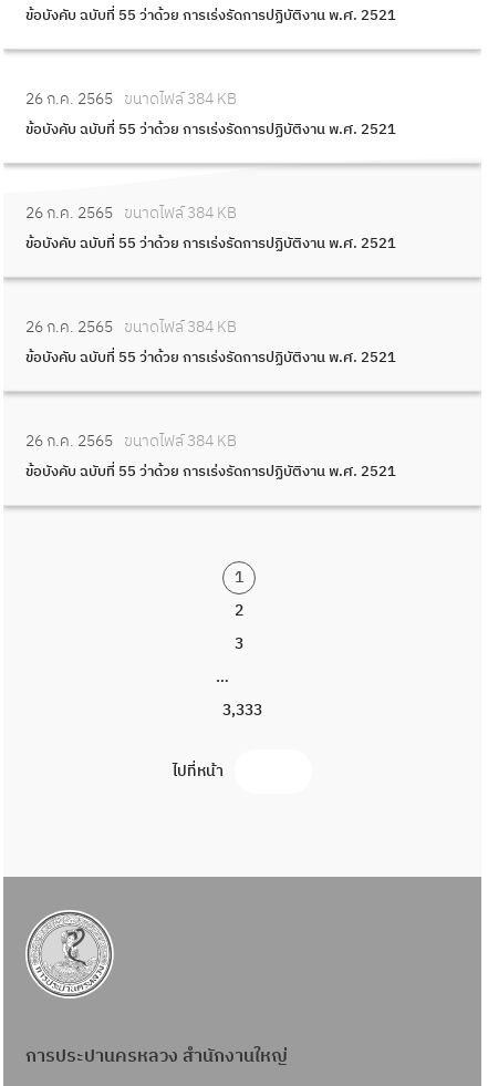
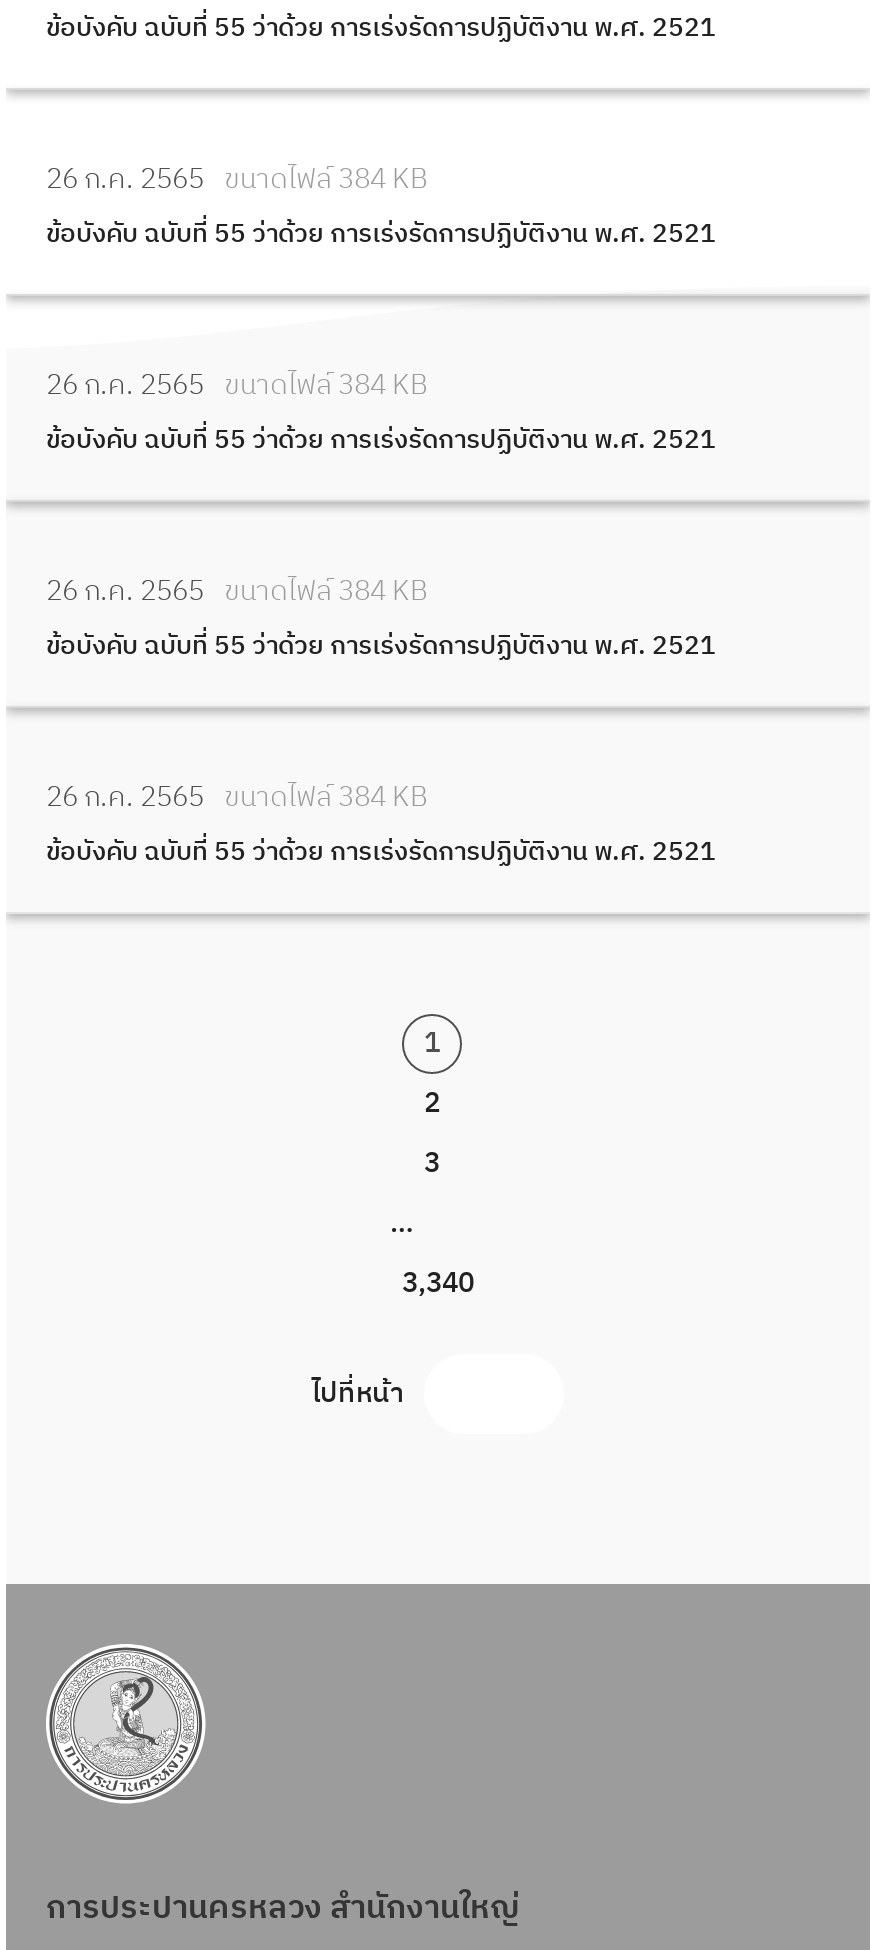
- 3,333
+ 3,340
